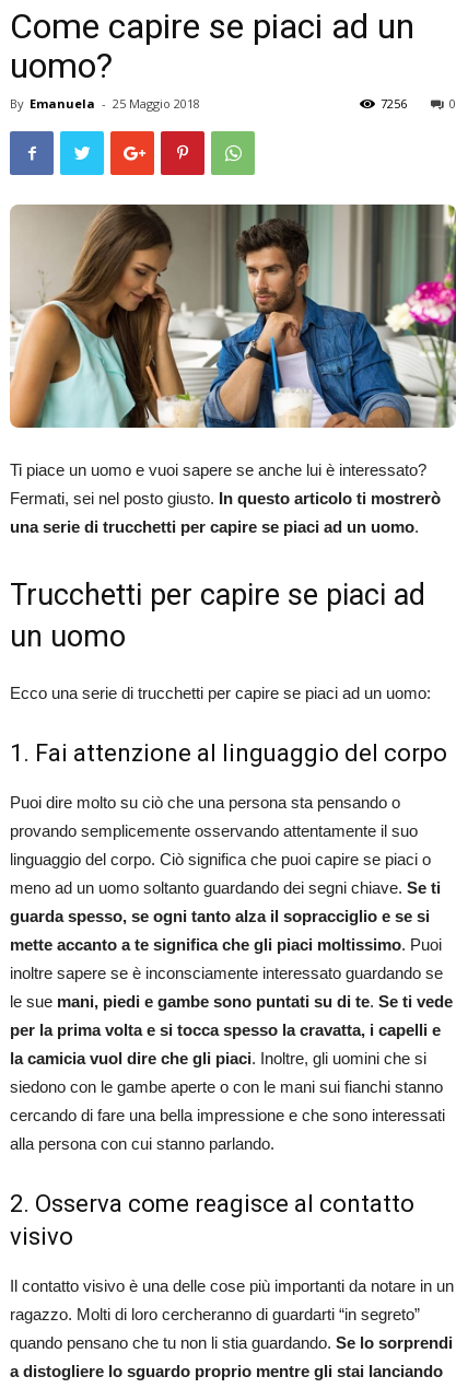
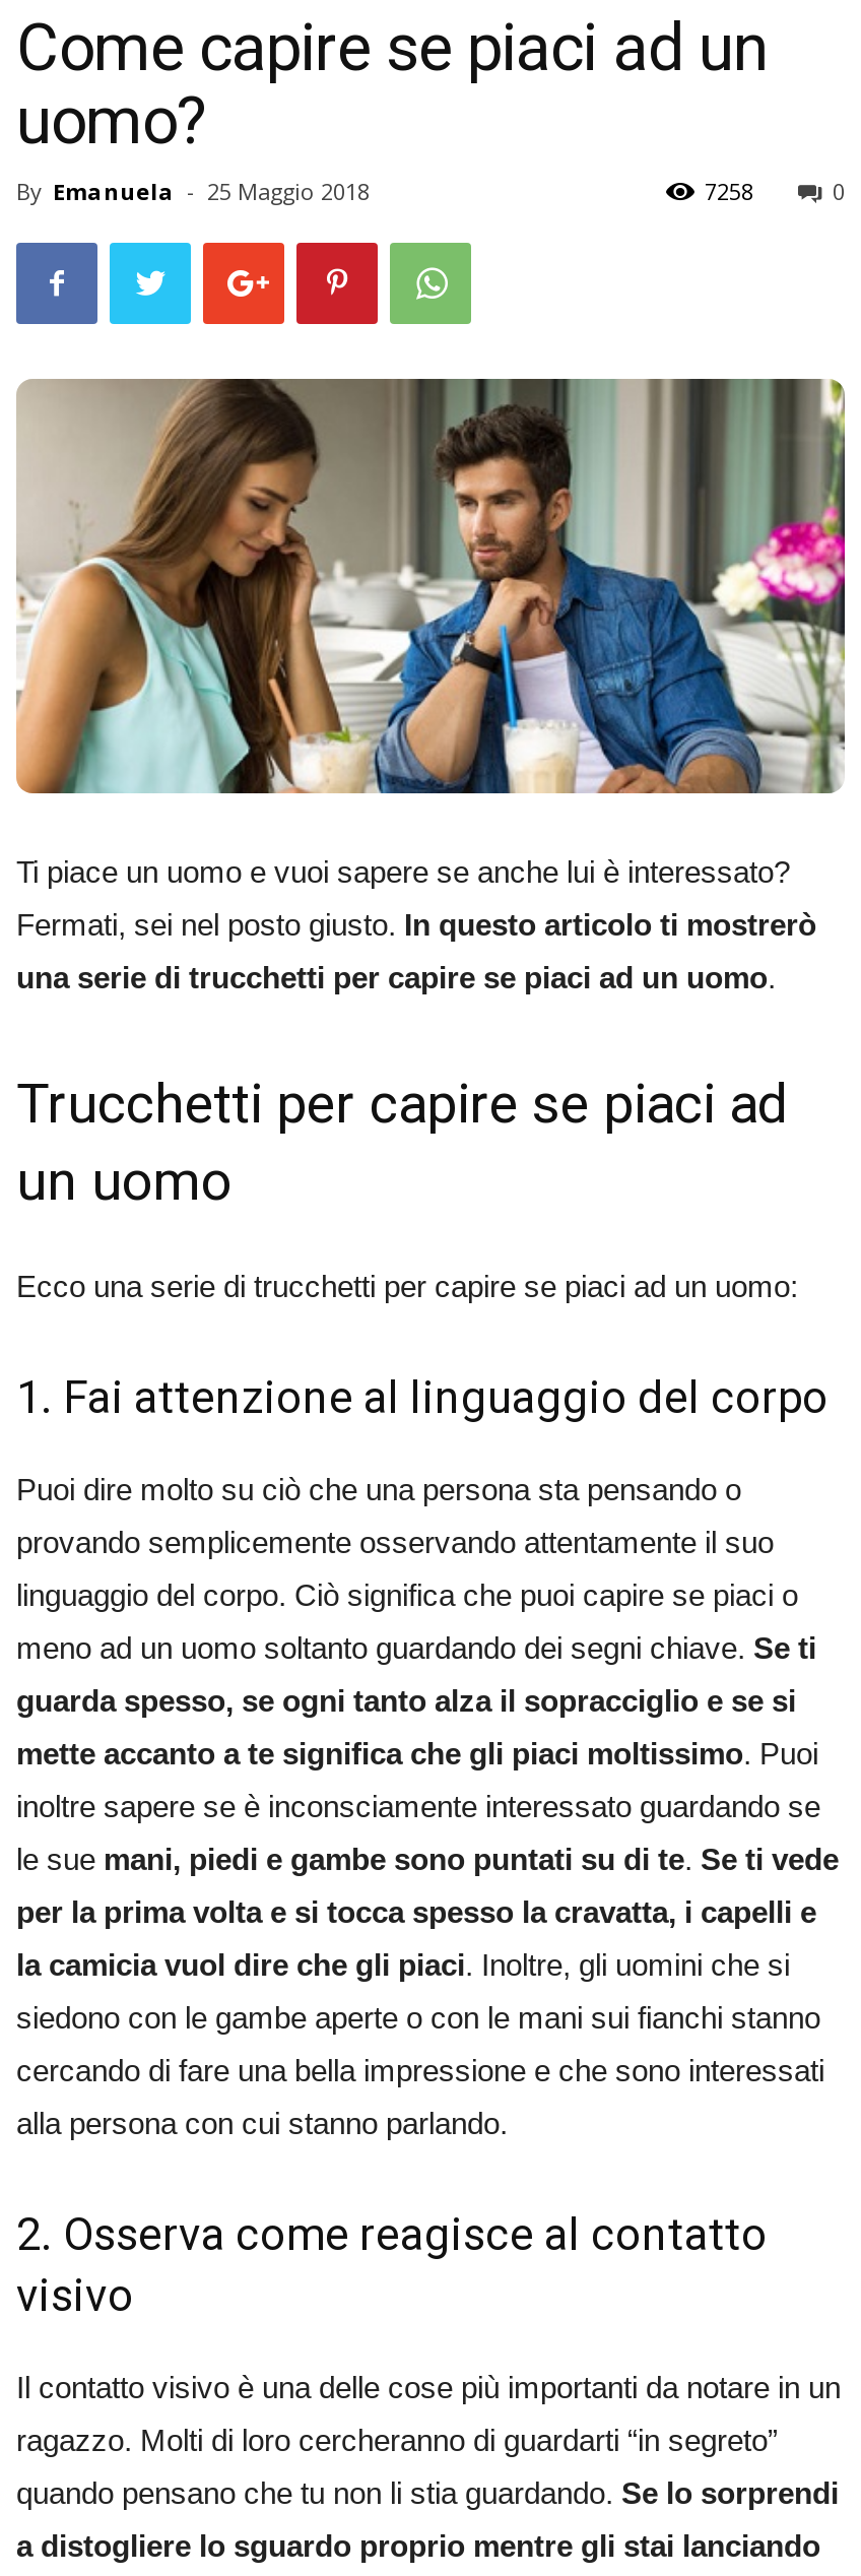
- 7256
+ 7258
